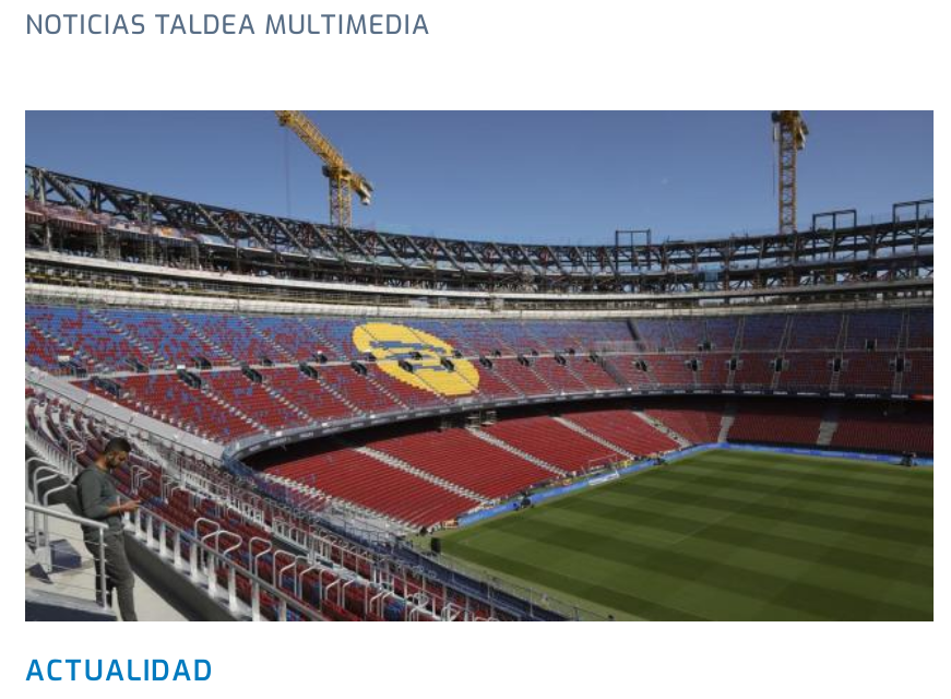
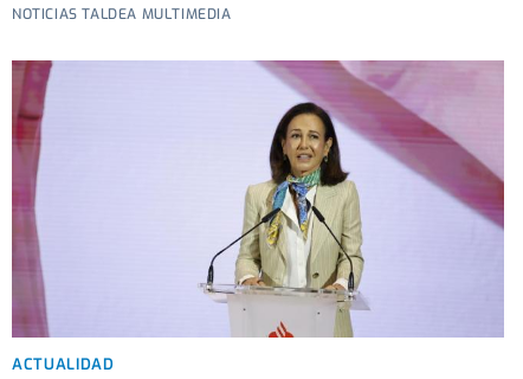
- [image]
+ [image]
